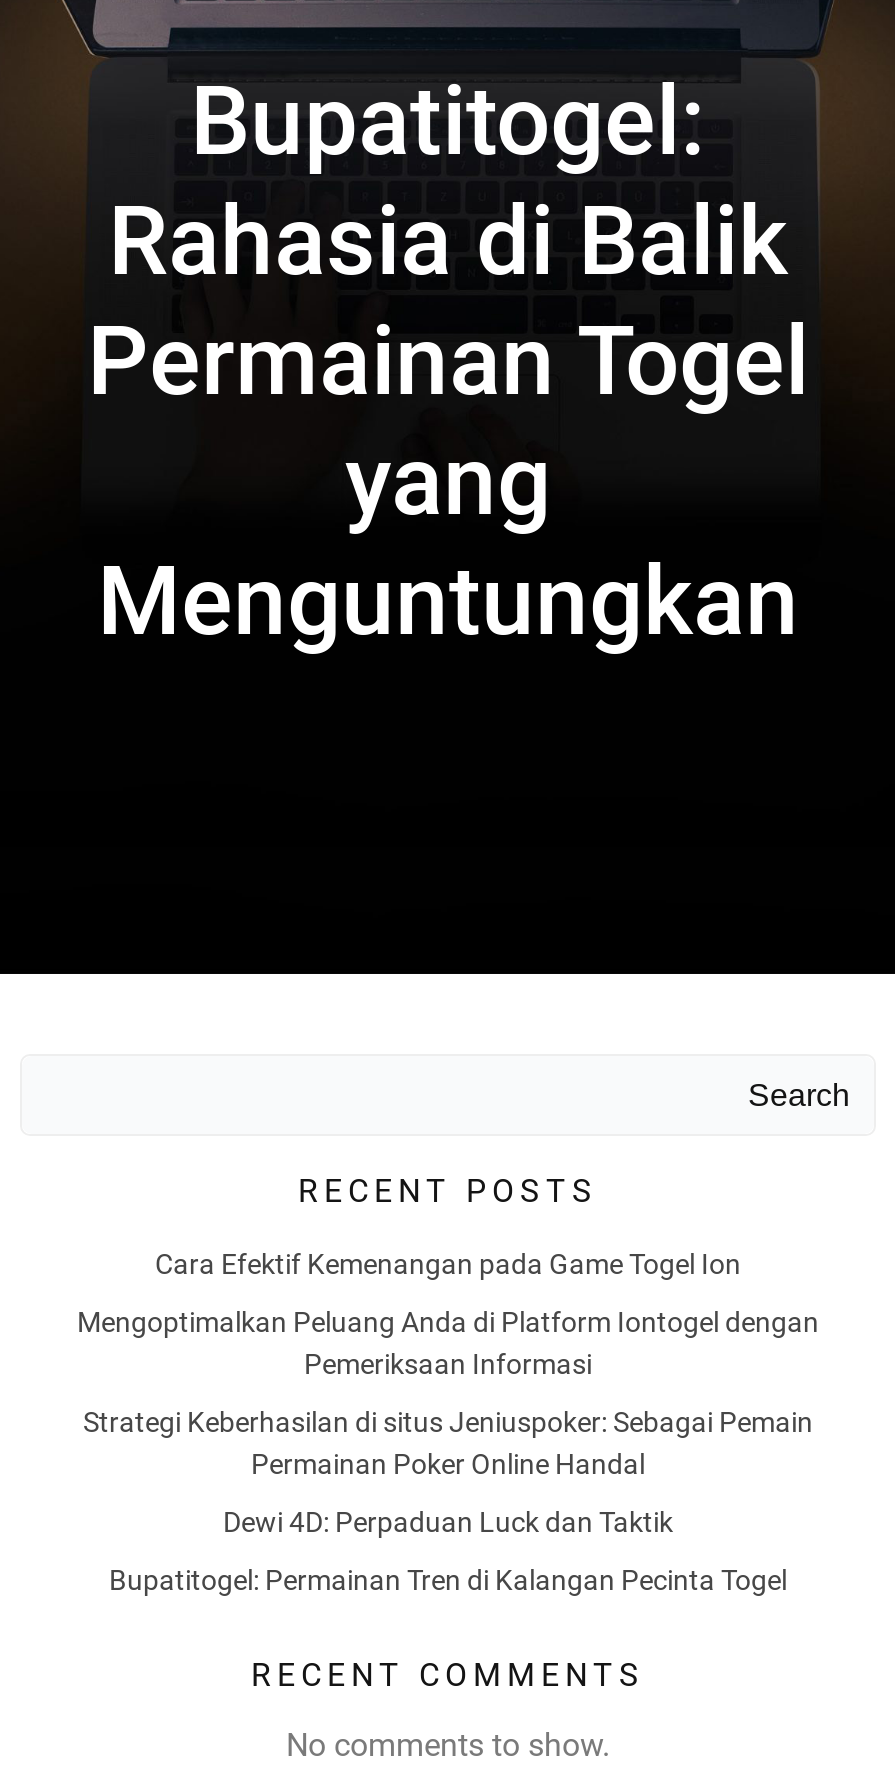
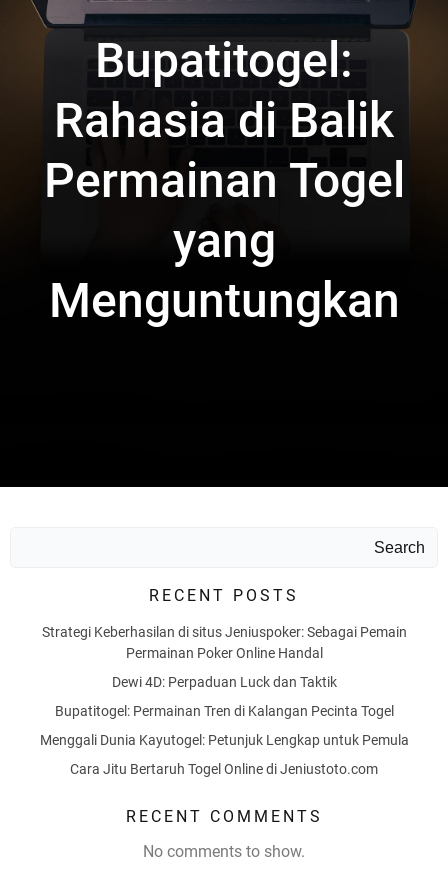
- Cara Efektif Kemenangan pada Game Togel Ion
- Mengoptimalkan Peluang Anda di Platform Iontogel dengan
- Pemeriksaan Informasi

moved up: Strategi Keberhasilan di situs Jeniuspoker: Sebagai Pemain | Permainan Poker Online Handal | Dewi 4D: Perpaduan Luck dan Taktik | Bupatitogel: Permainan Tren di Kalangan Pecinta Togel

+ Menggali Dunia Kayutogel: Petunjuk Lengkap untuk Pemula
+ Cara Jitu Bertaruh Togel Online di Jeniustoto.com

moved up: RECENT COMMENTS | No comments to show.
